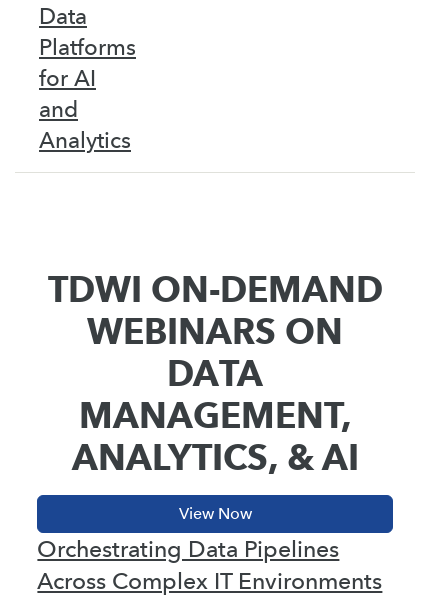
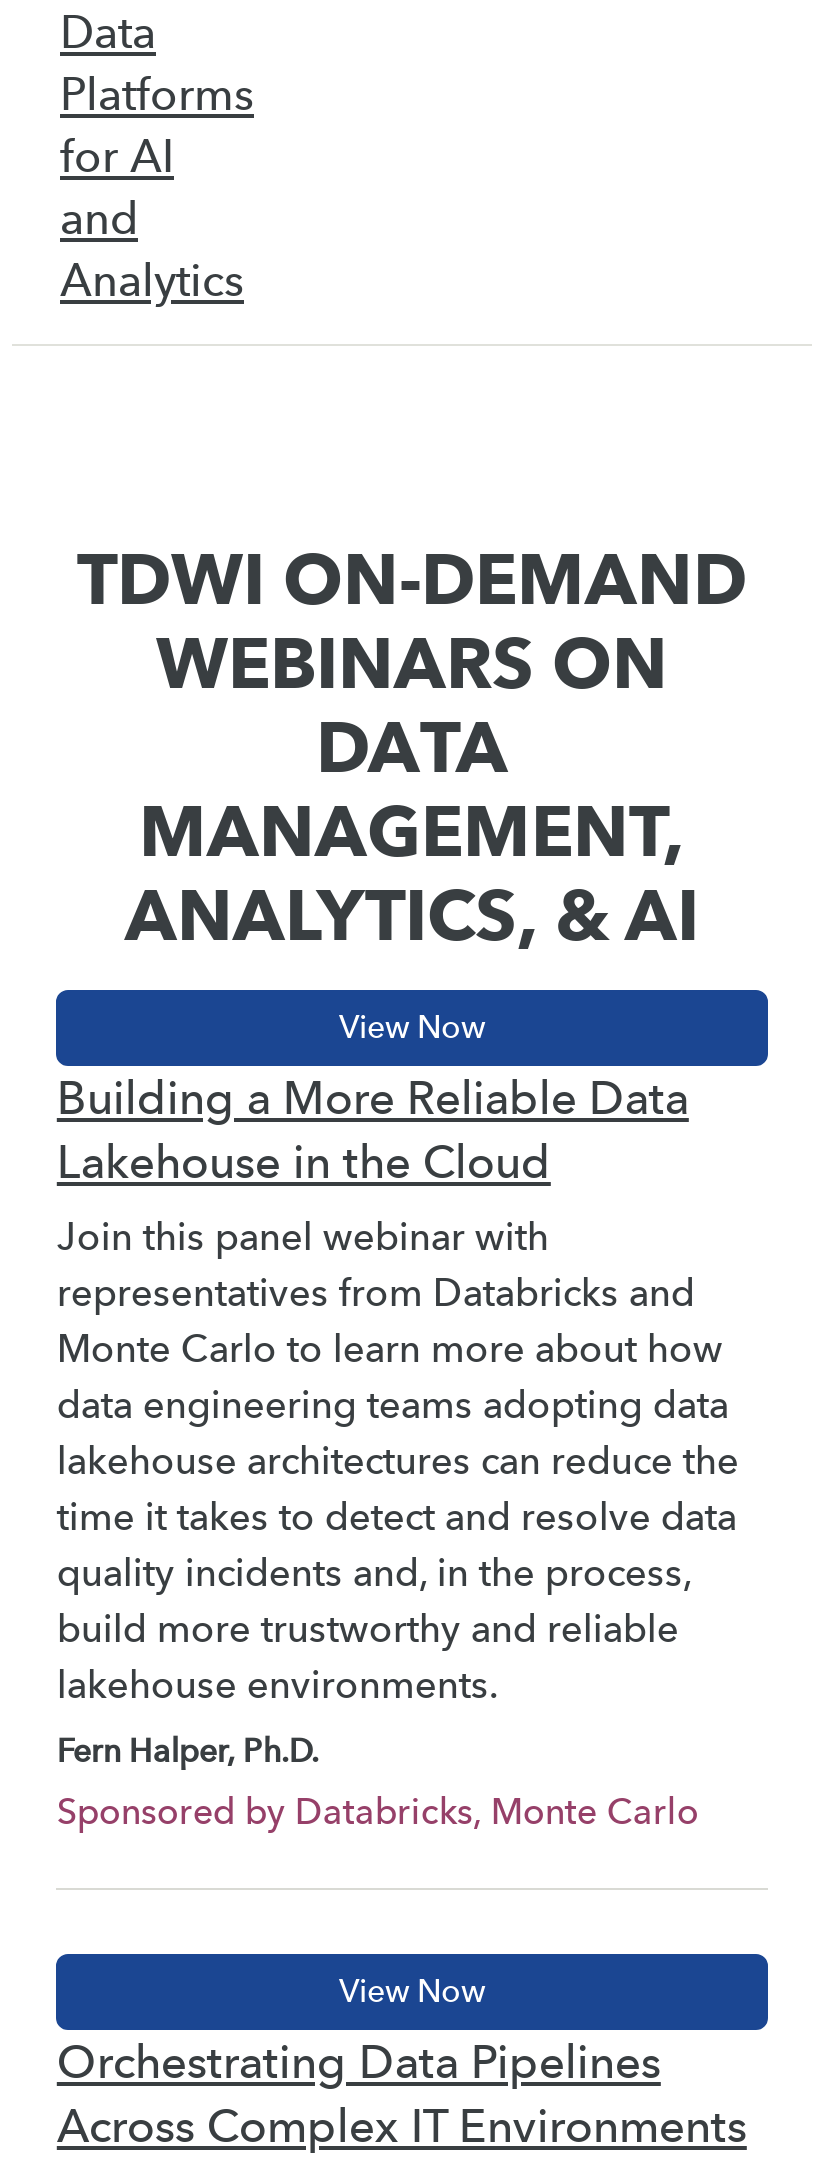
+ Building a More Reliable Data
+ Lakehouse in the Cloud
+ Join this panel webinar with
+ representatives from Databricks and
+ Monte Carlo to learn more about how
+ data engineering teams adopting data
+ lakehouse architectures can reduce the
+ time it takes to detect and resolve data
+ quality incidents and, in the process,
+ build more trustworthy and reliable
+ lakehouse environments.
+ Fern Halper, Ph.D.
+ Sponsored by Databricks, Monte Carlo
